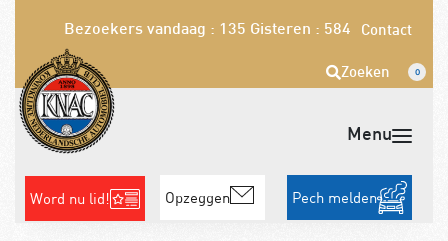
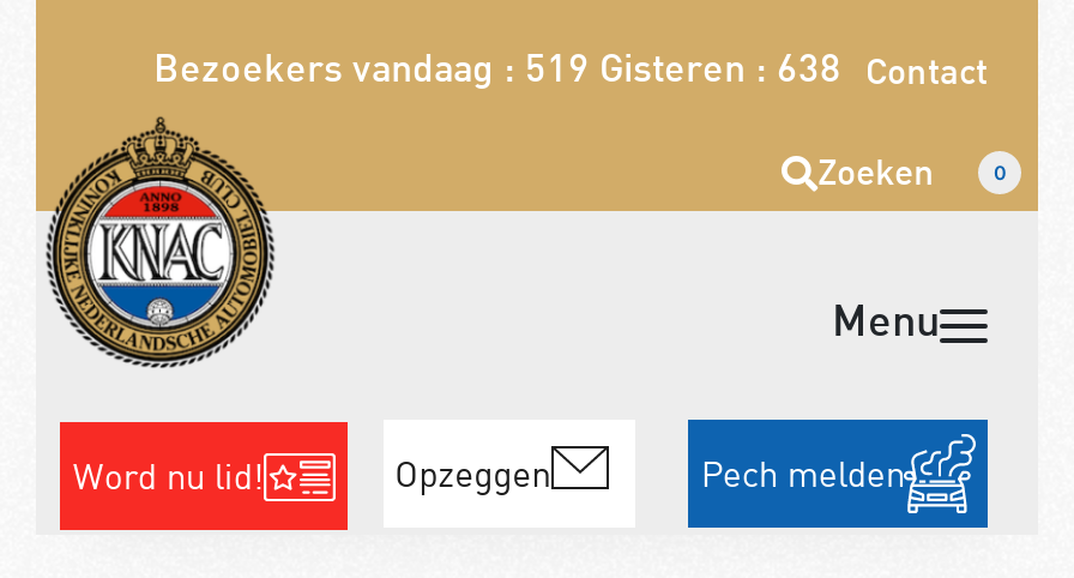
- Bezoekers vandaag : 135 Gisteren : 584
+ Bezoekers vandaag : 519 Gisteren : 638
